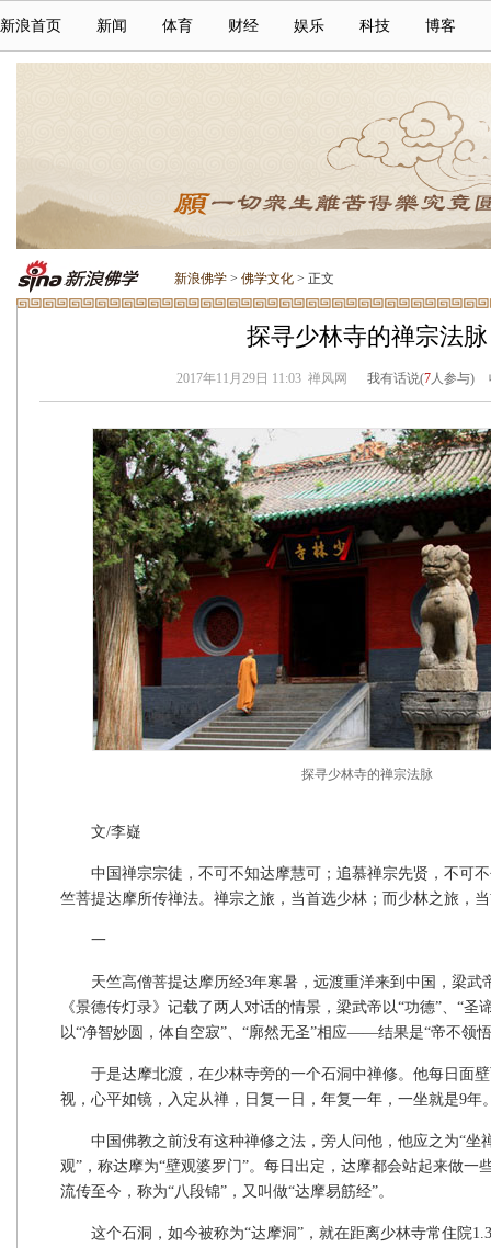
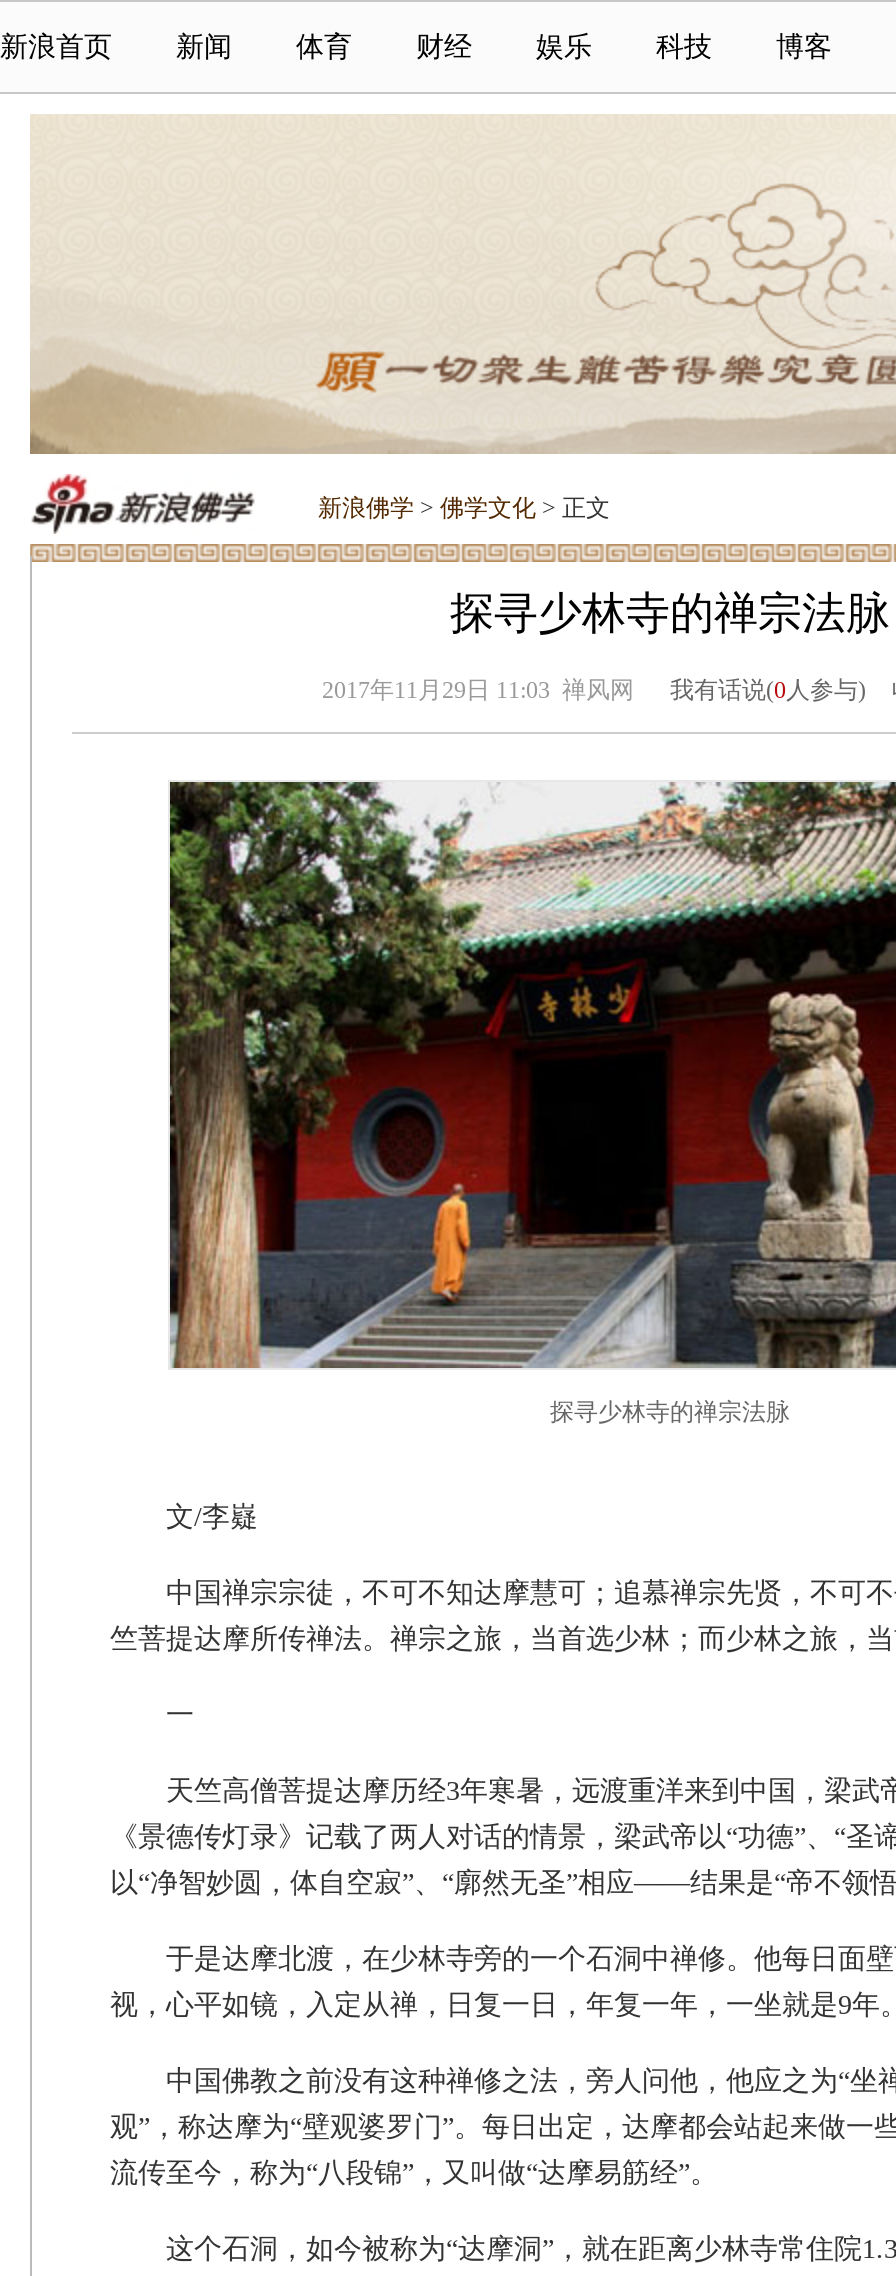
- 我有话说(7人参与)
+ 我有话说(0人参与)
